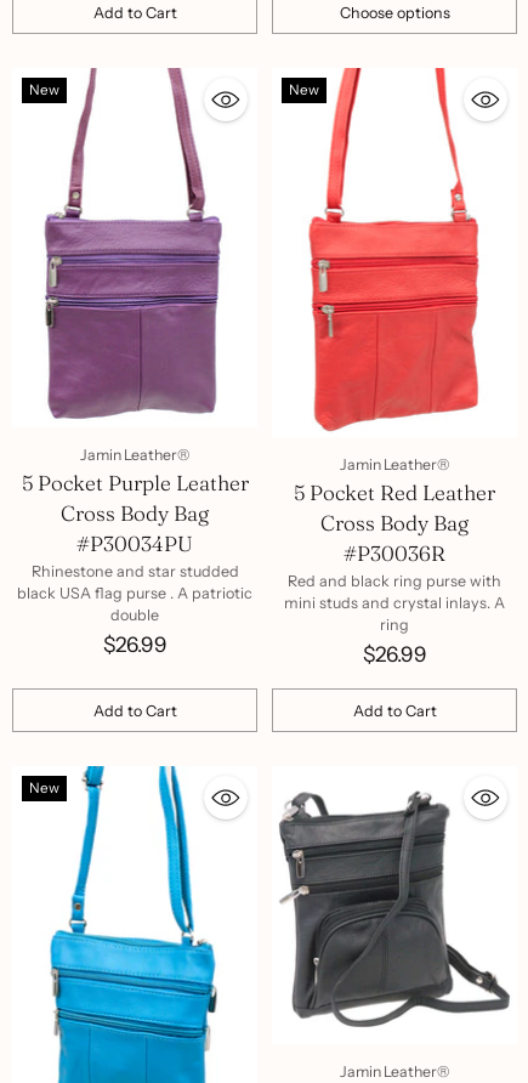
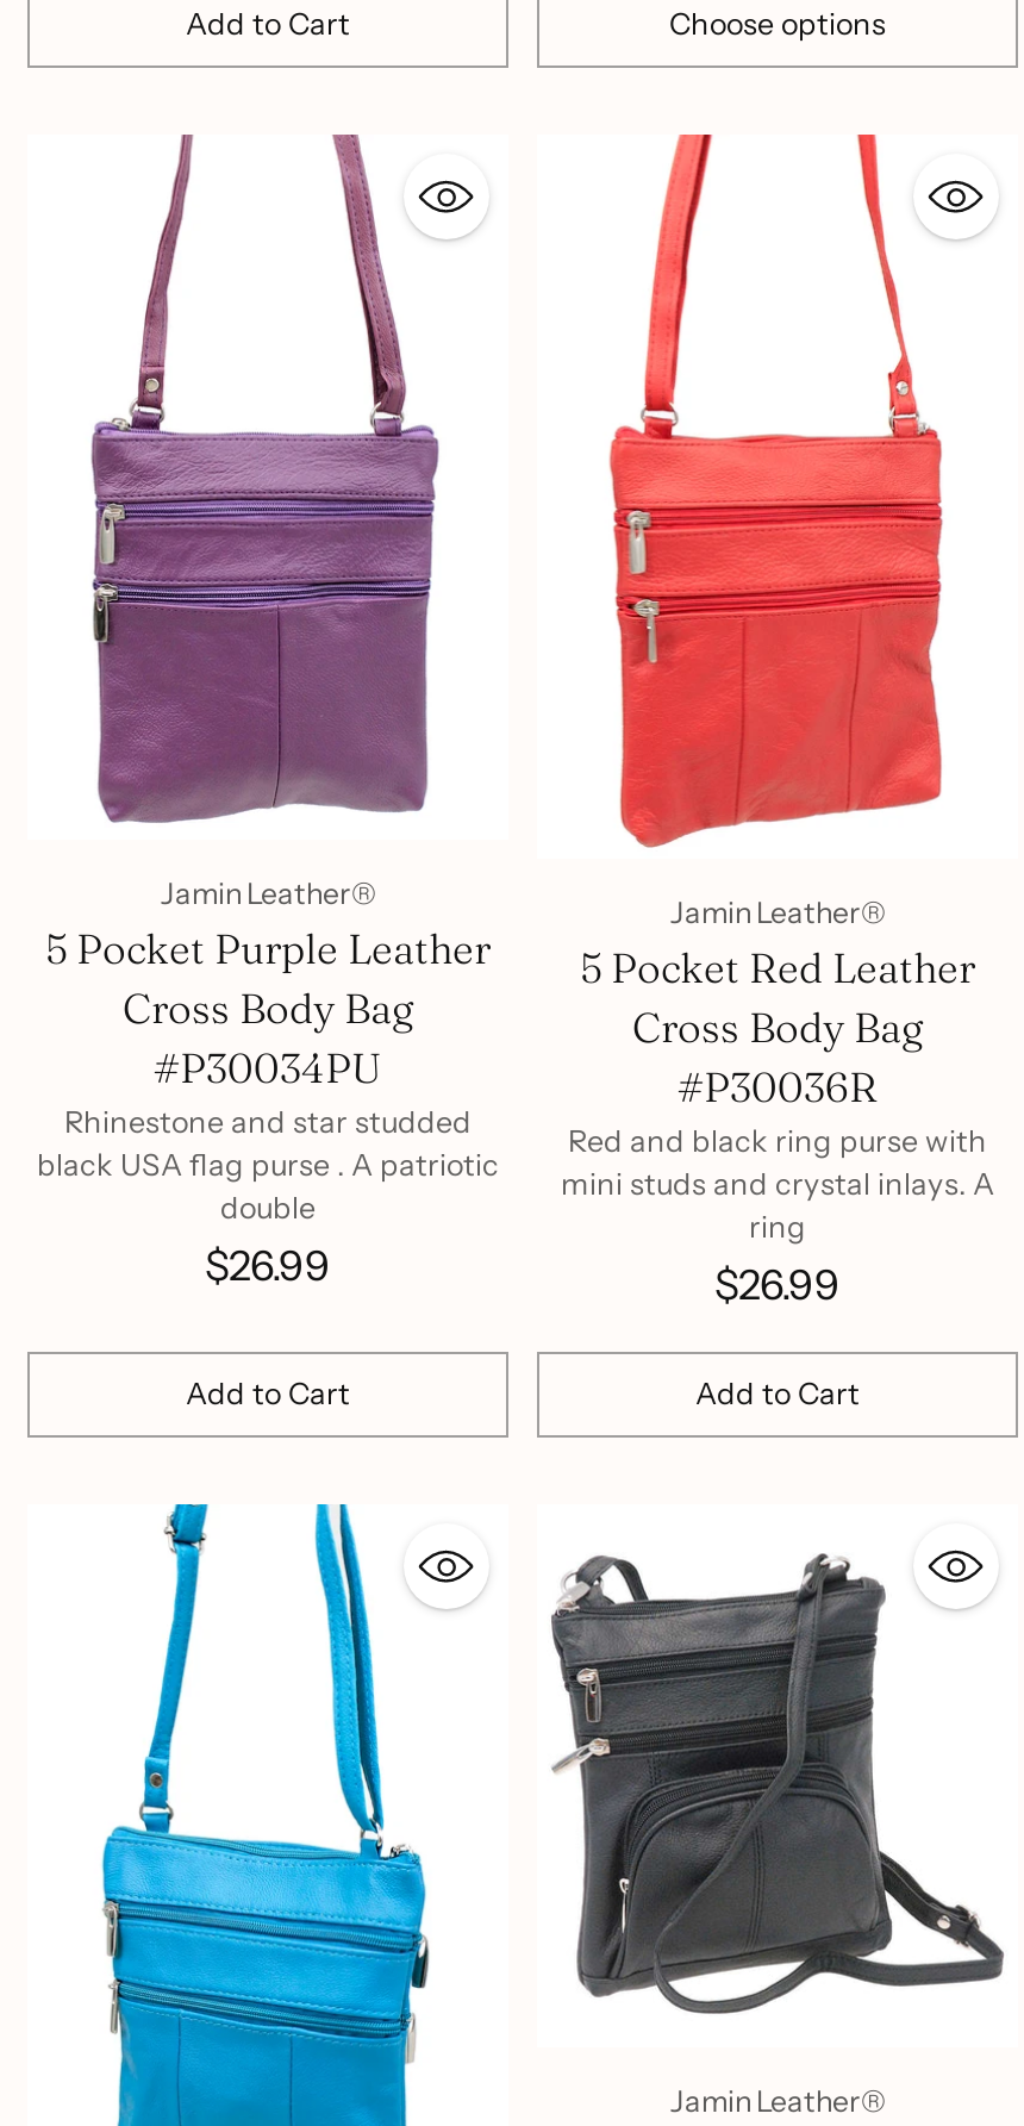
- New

- New

- New
